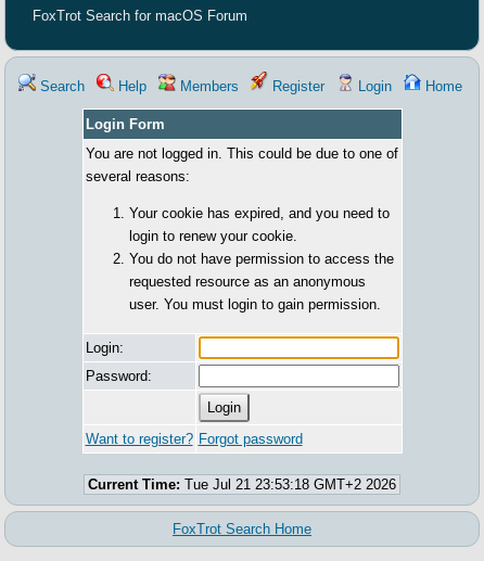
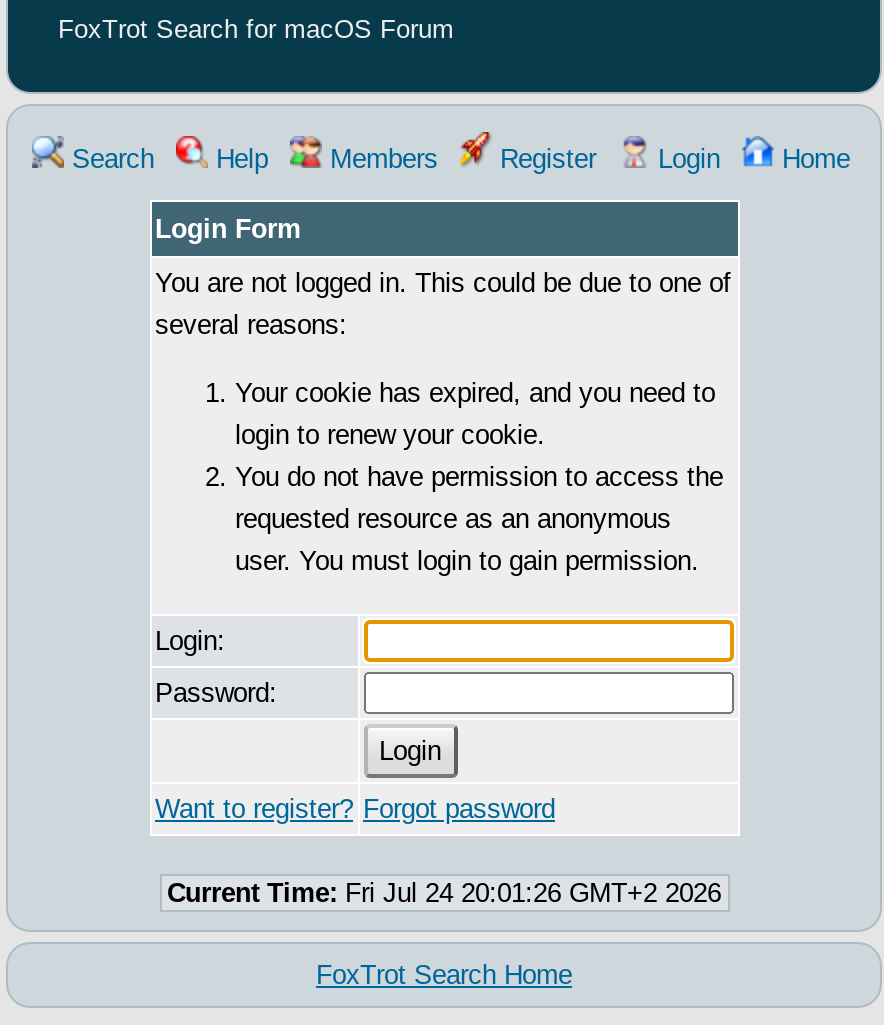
- Current Time: Tue Jul 21 23:53:18 GMT+2 2026
+ Current Time: Fri Jul 24 20:01:26 GMT+2 2026
